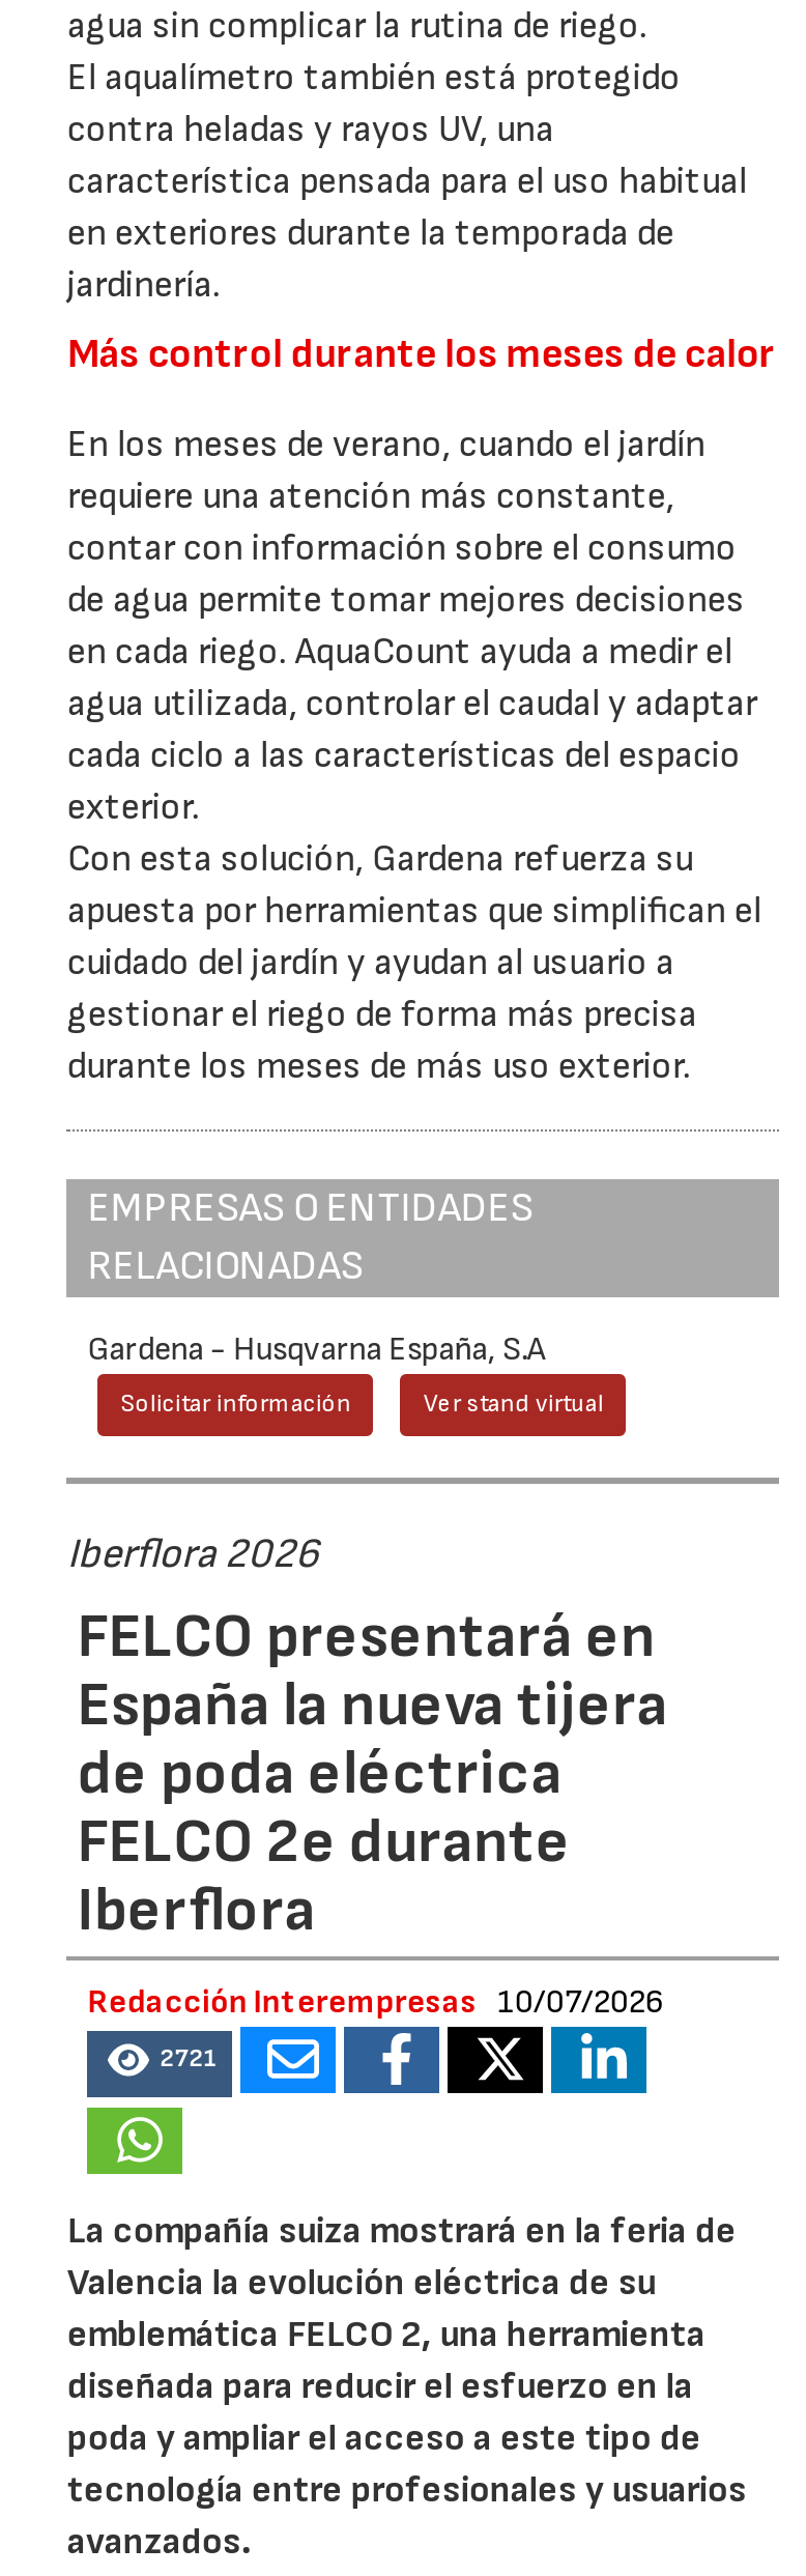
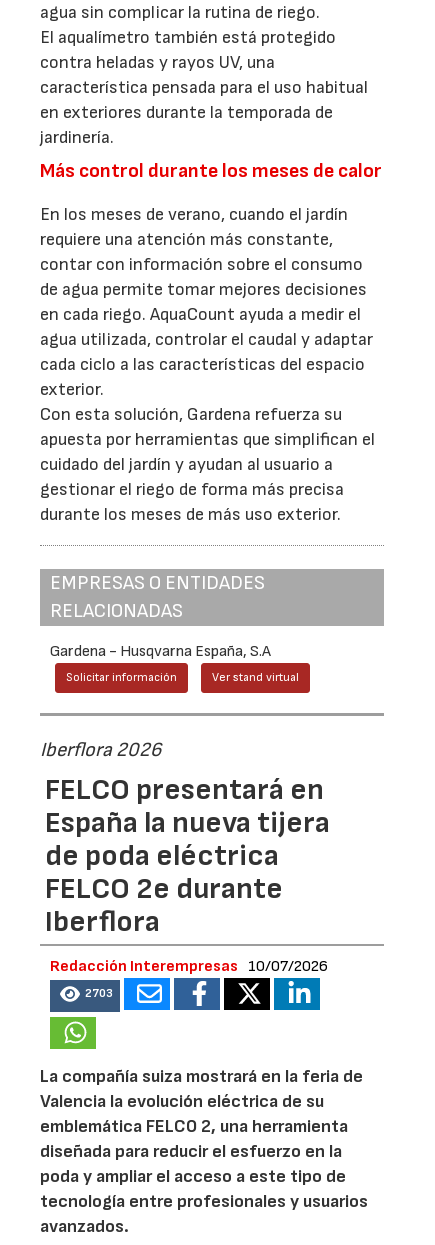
- 2721
+ 2703
